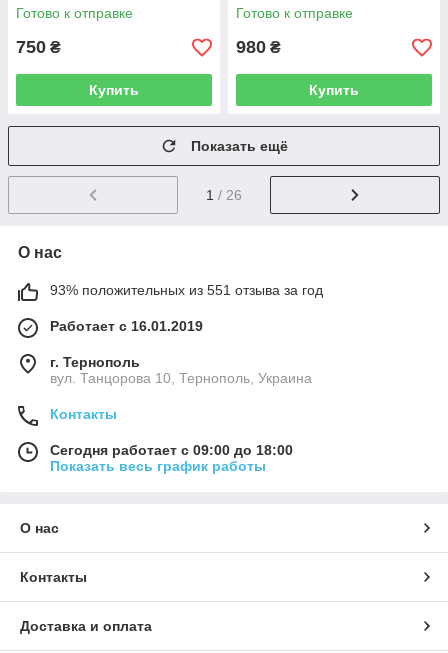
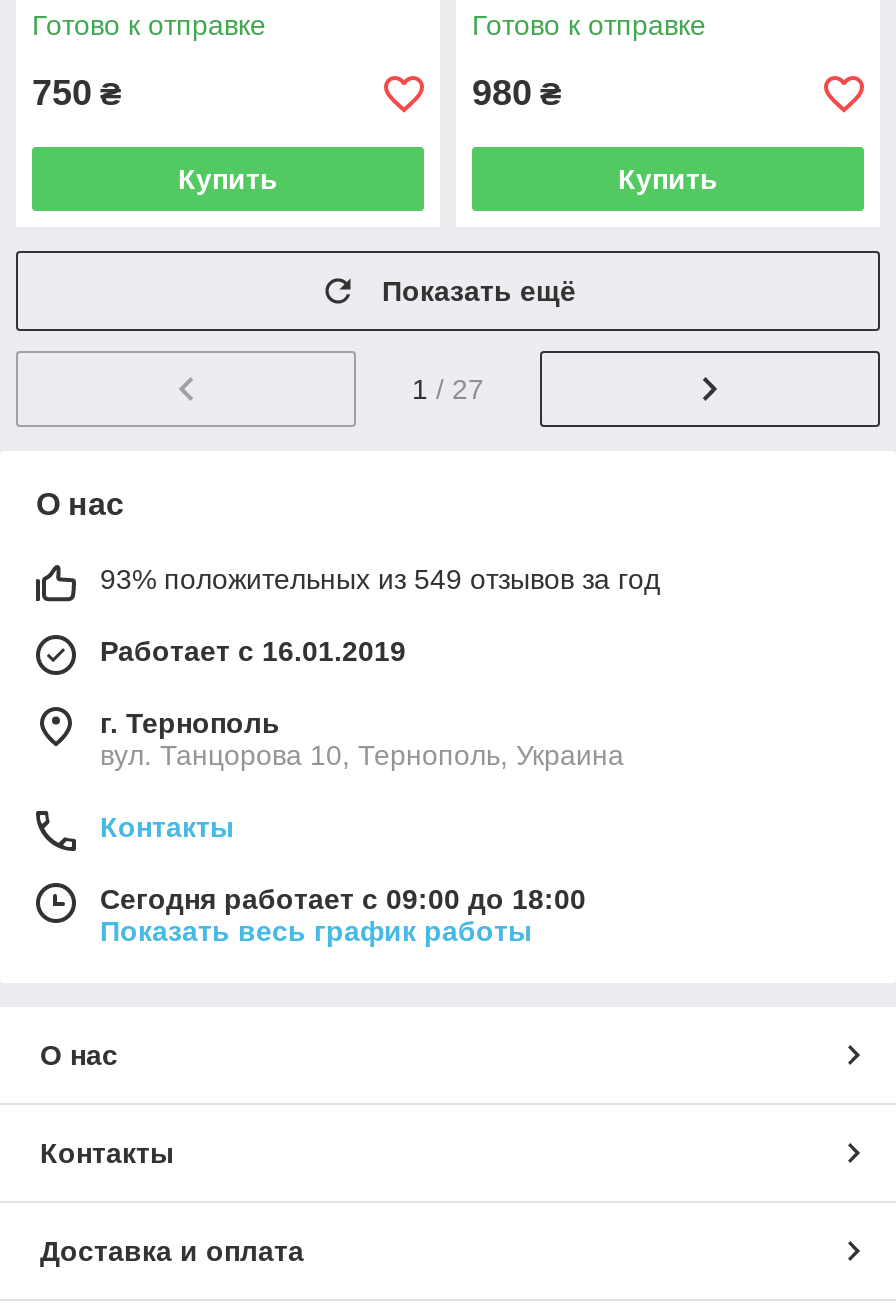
- 1 / 26
+ 1 / 27

- 93% положительных из 551 отзыва за год
+ 93% положительных из 549 отзывов за год
